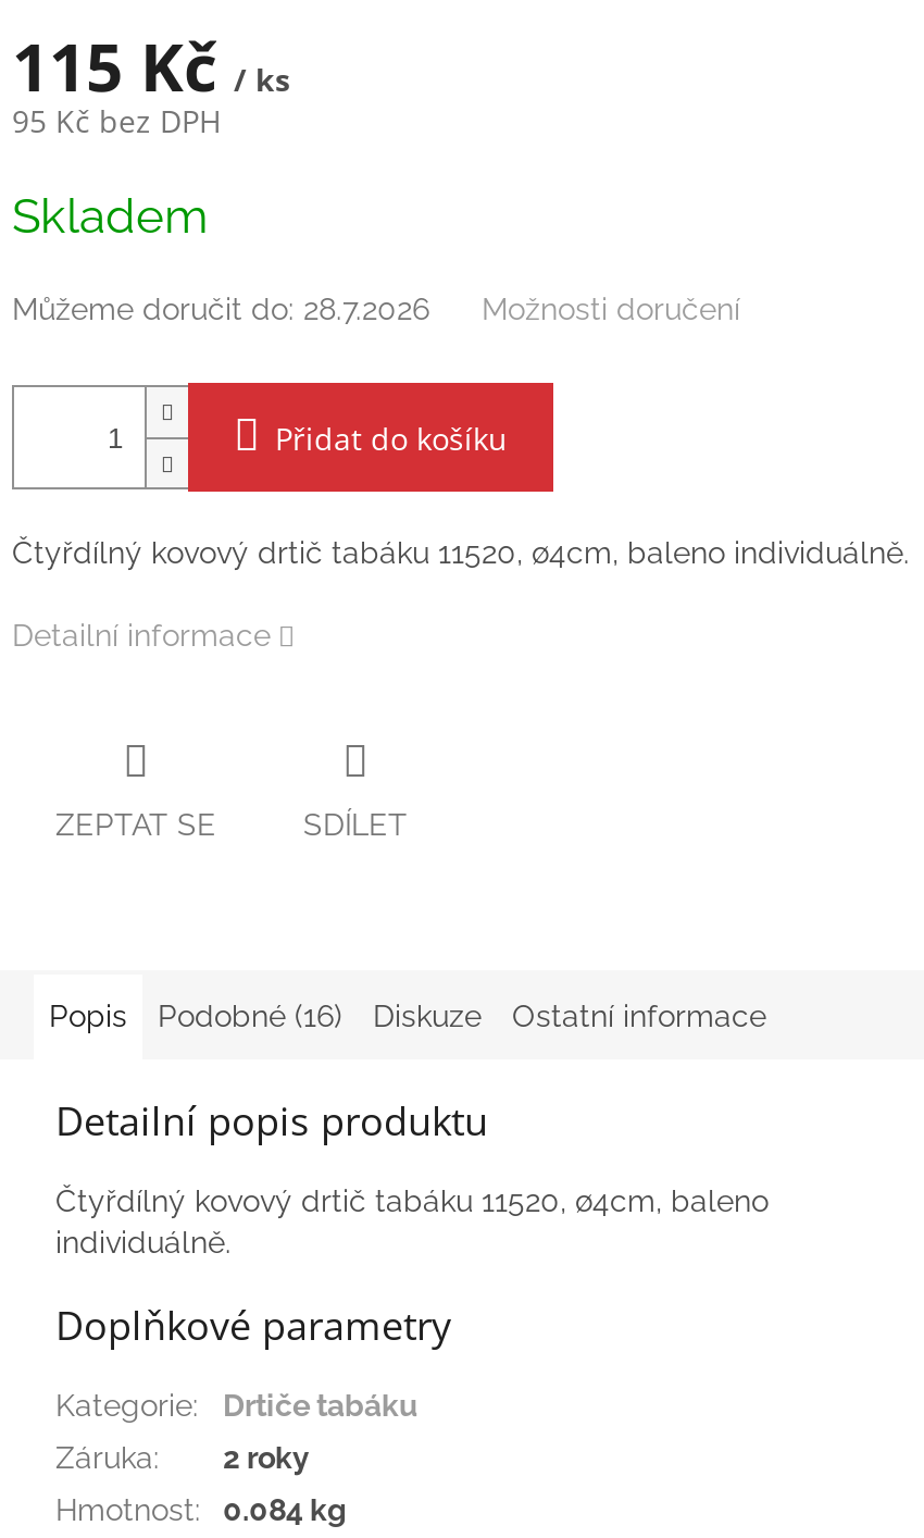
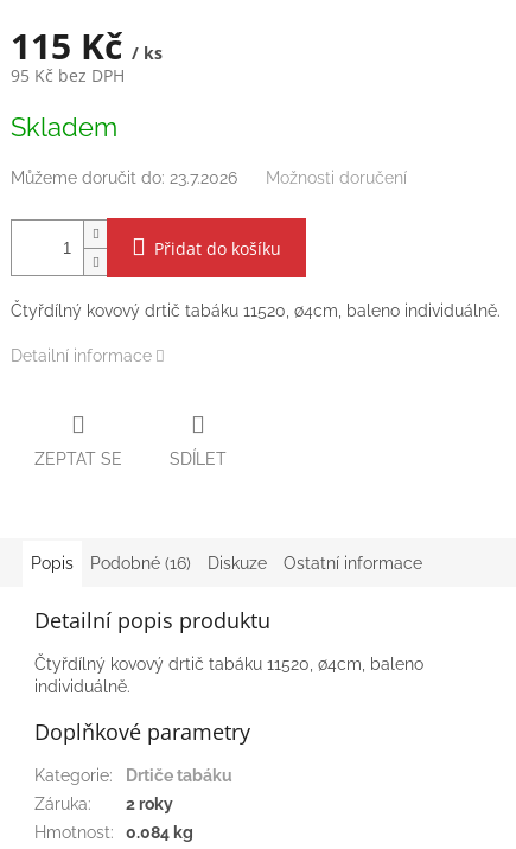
- Můžeme doručit do: 28.7.2026
+ Můžeme doručit do: 23.7.2026
